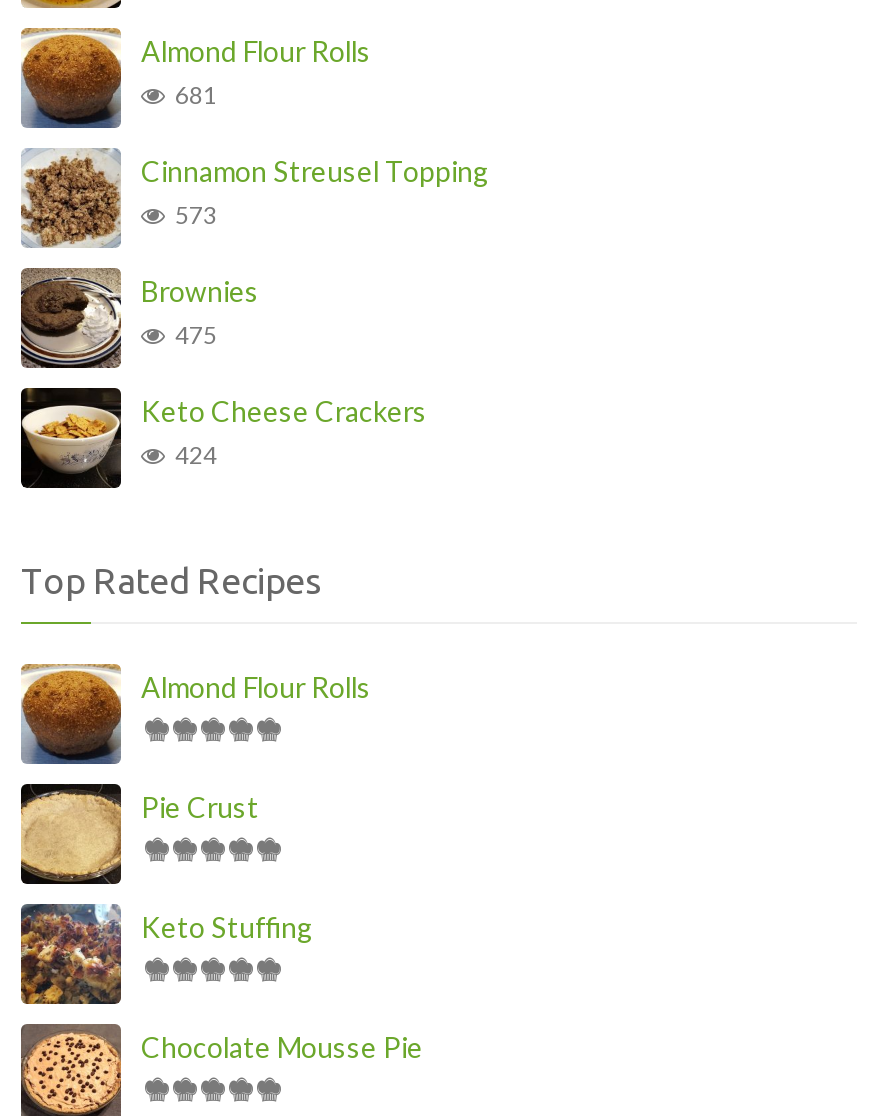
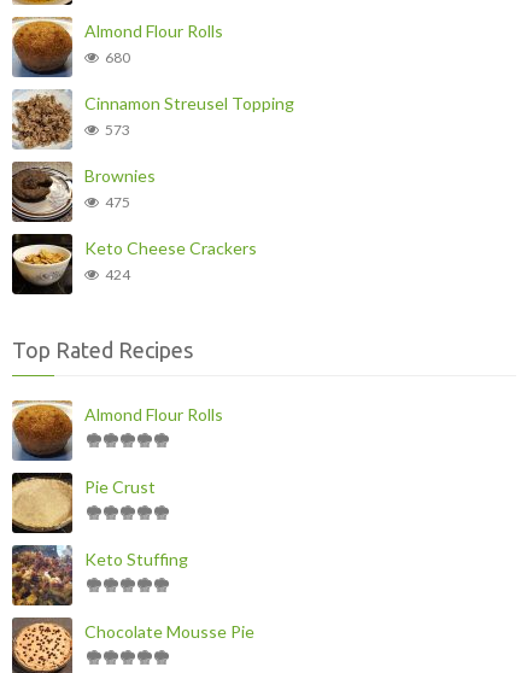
- 681
+ 680
